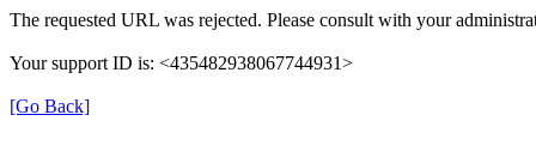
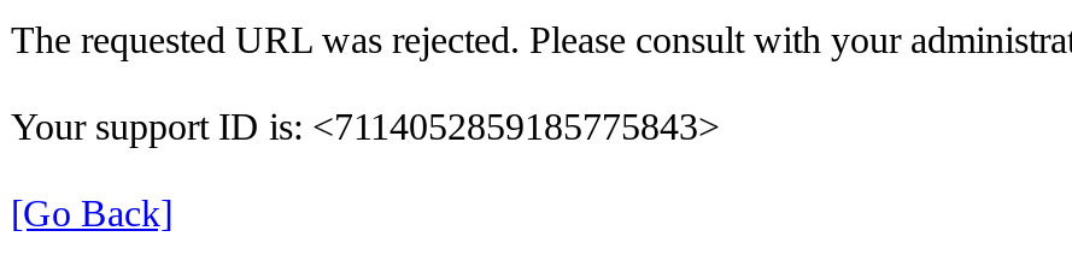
- Your support ID is: <435482938067744931>
+ Your support ID is: <7114052859185775843>
